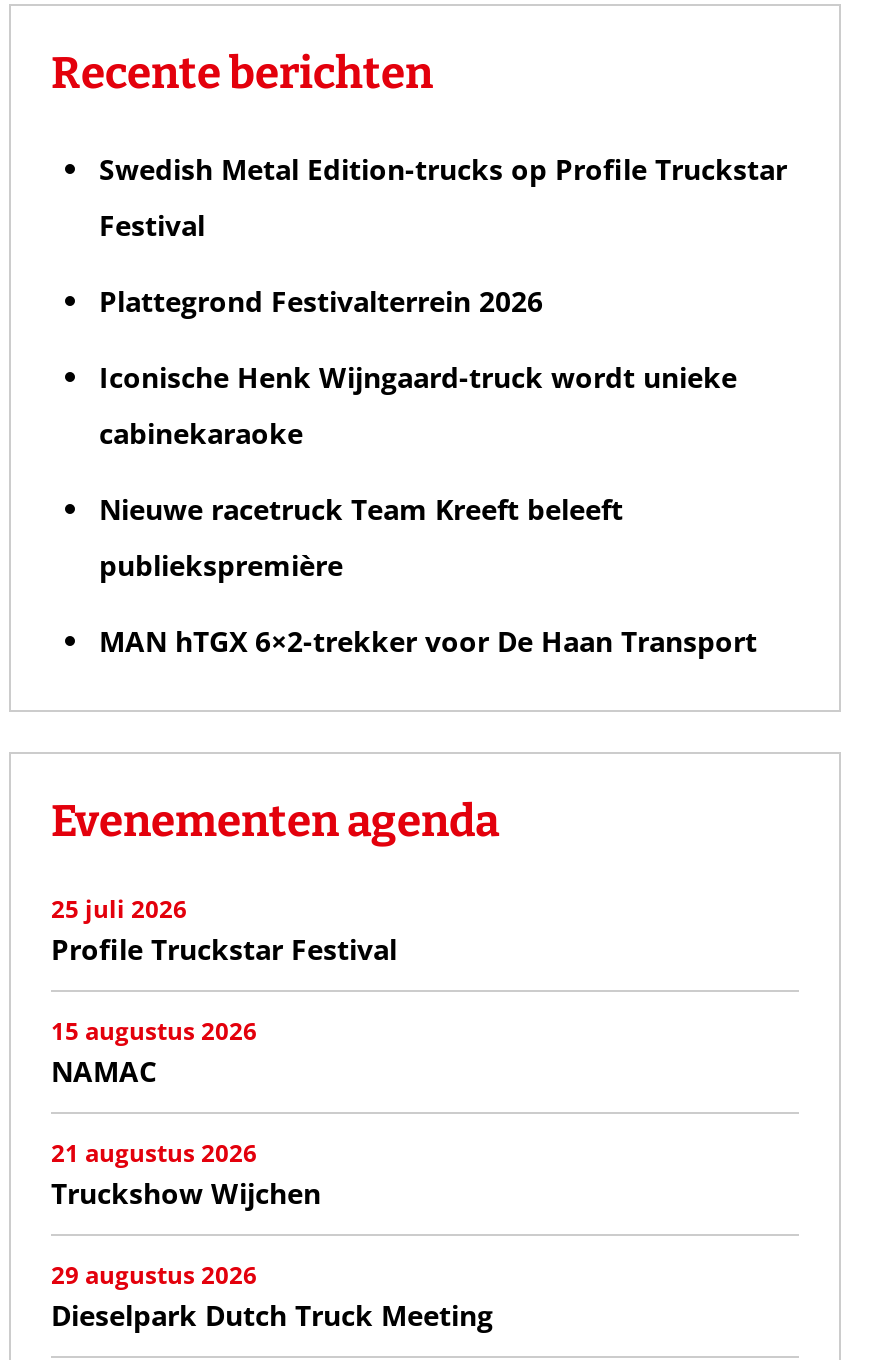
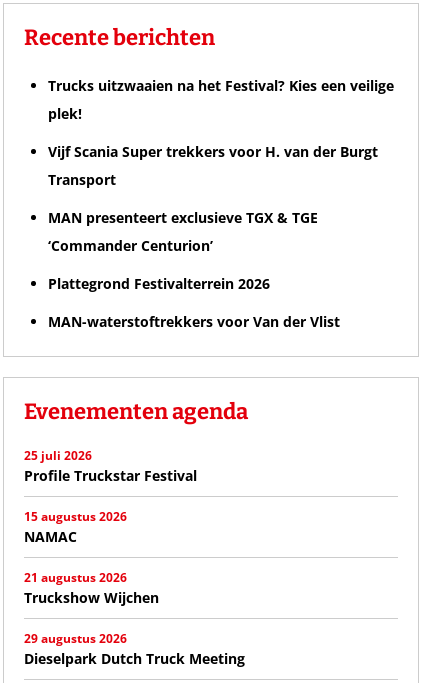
- Swedish Metal Edition-trucks op Profile Truckstar
- Festival
+ Trucks uitzwaaien na het Festival? Kies een veilige
+ plek!
+ Vijf Scania Super trekkers voor H. van der Burgt
+ Transport
+ MAN presenteert exclusieve TGX & TGE
+ ‘Commander Centurion’

moved down: Plattegrond Festivalterrein 2026

- Iconische Henk Wijngaard-truck wordt unieke
- cabinekaraoke
- Nieuwe racetruck Team Kreeft beleeft
- publiekspremière
- MAN hTGX 6×2-trekker voor De Haan Transport
+ MAN-waterstoftrekkers voor Van der Vlist
